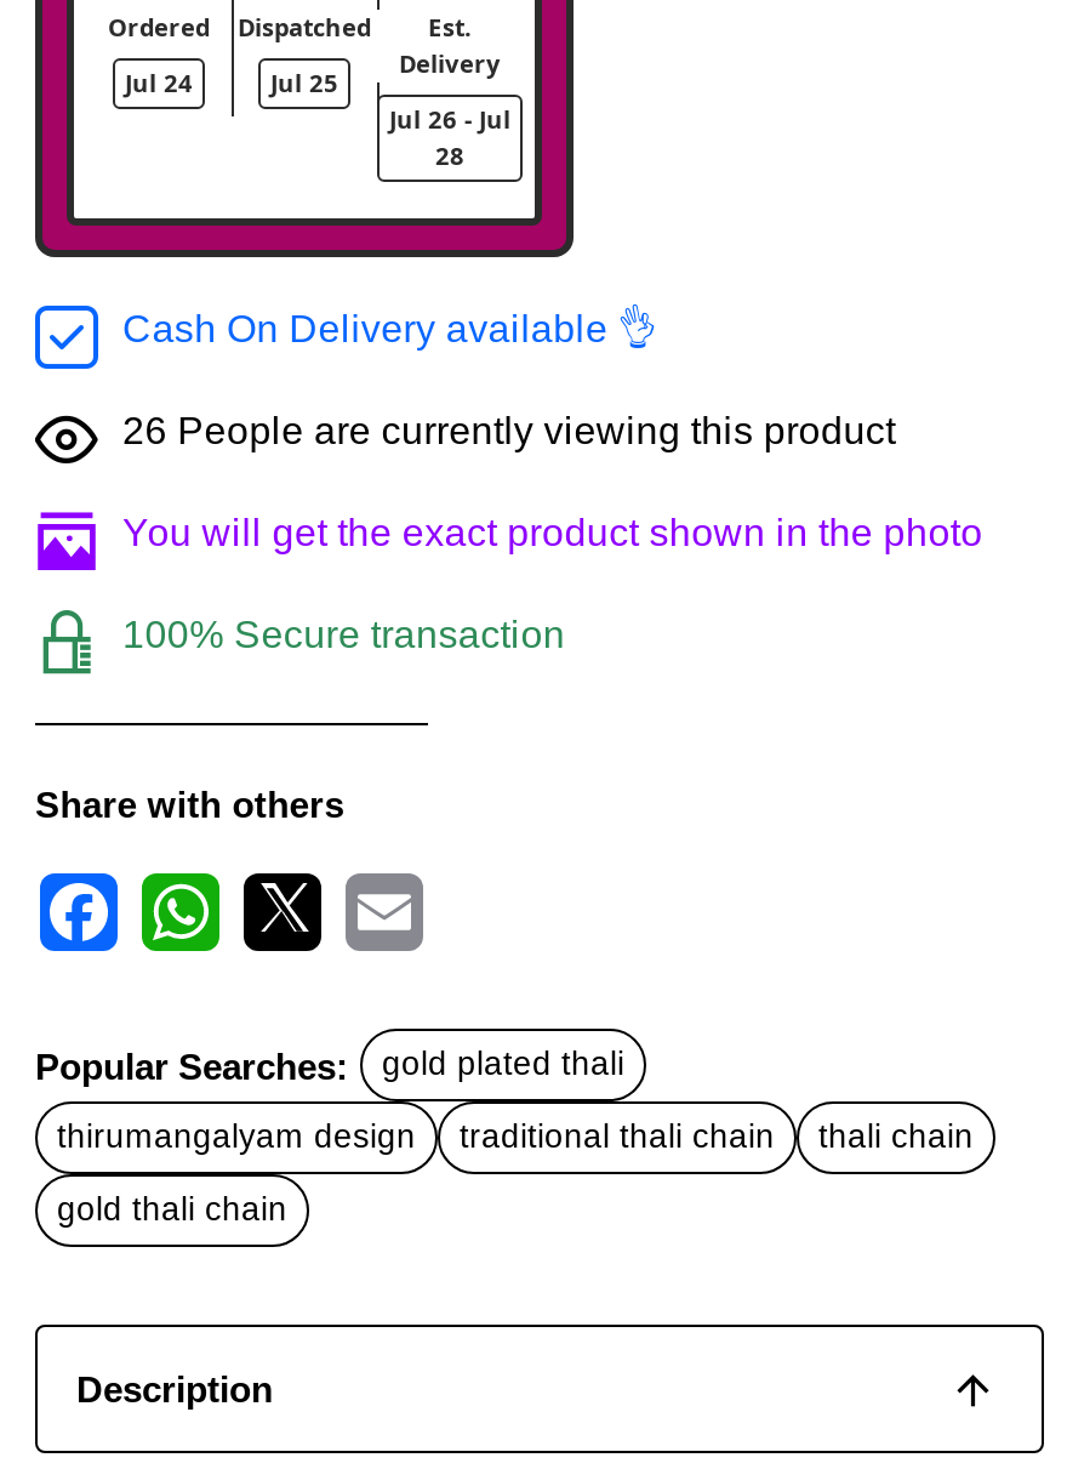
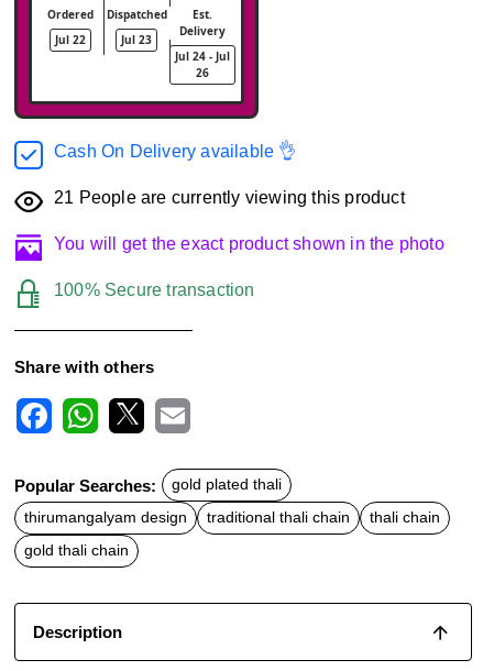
- Jul 24
+ Jul 22

- Jul 25
+ Jul 23

- Jul 26 - Jul
+ Jul 24 - Jul

- 28
+ 26

- 26 People are currently viewing this product
+ 21 People are currently viewing this product
